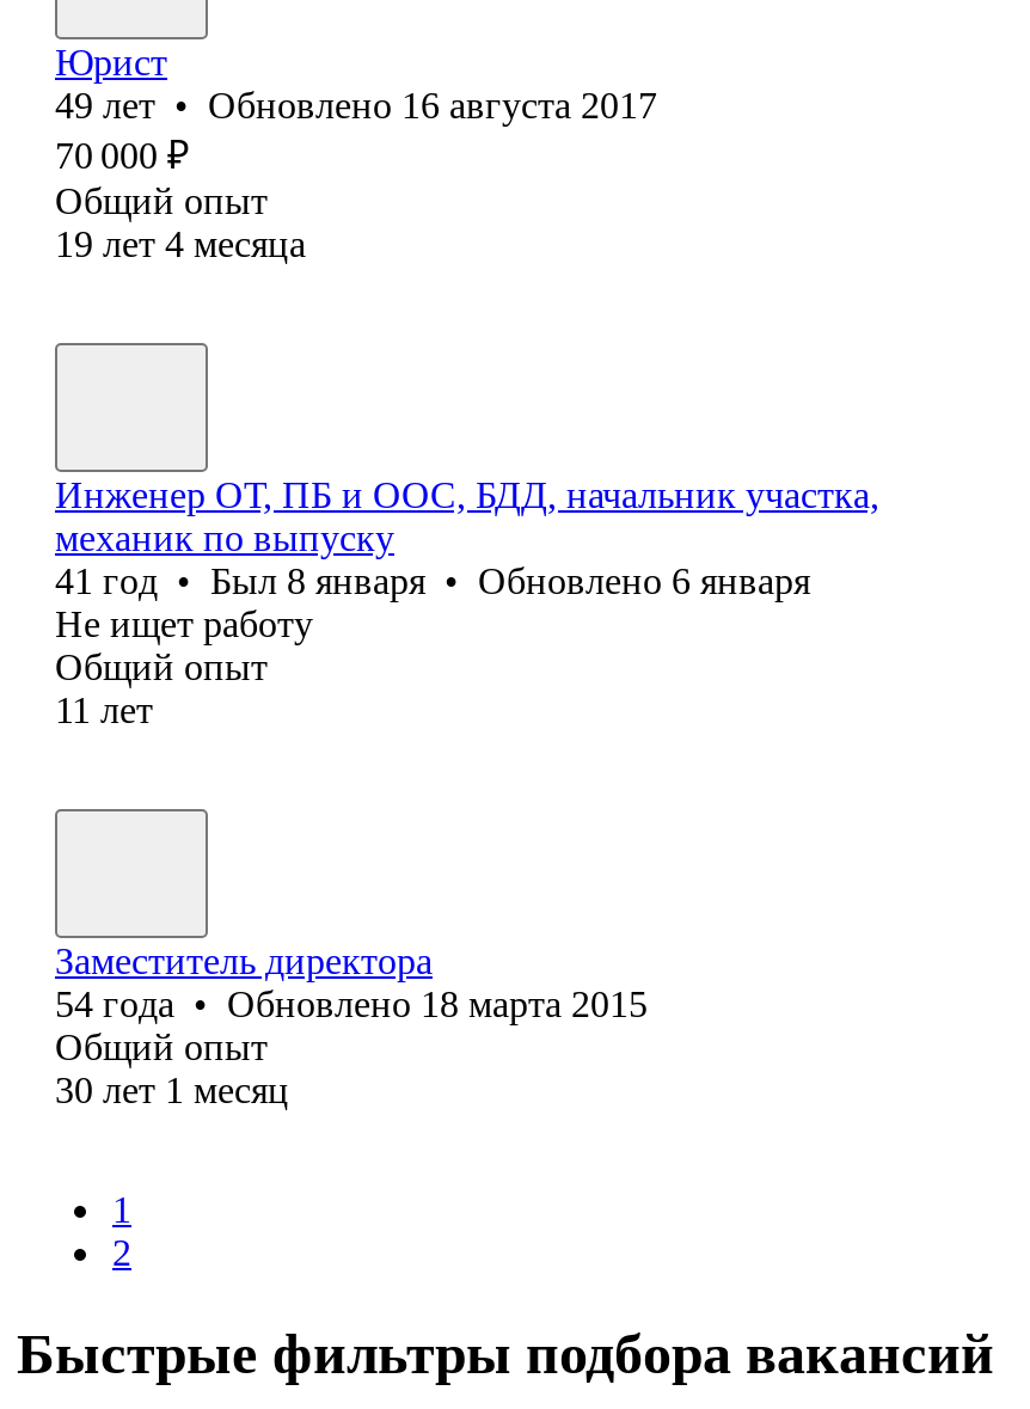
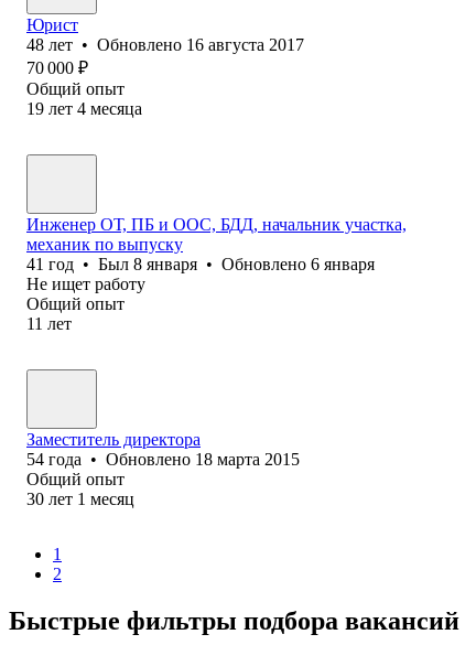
- 49 лет • Обновлено 16 августа 2017
+ 48 лет • Обновлено 16 августа 2017
